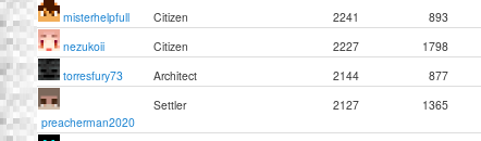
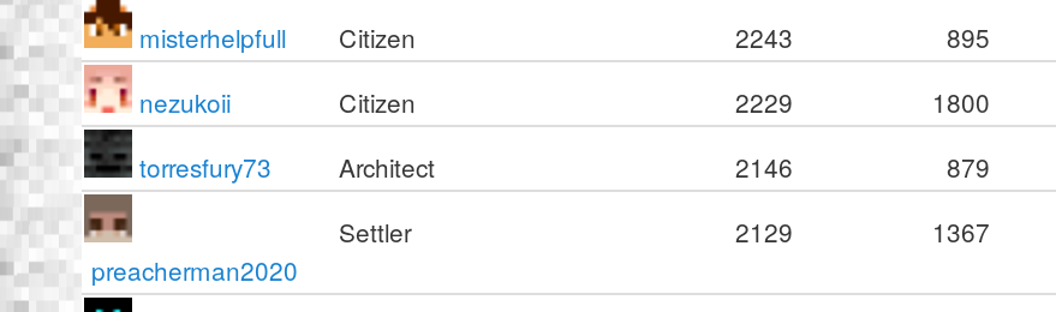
- 2241
+ 2243

- 893
+ 895

- 2227
+ 2229

- 1798
+ 1800

- 2144
+ 2146

- 877
+ 879

- 2127
+ 2129

- 1365
+ 1367
